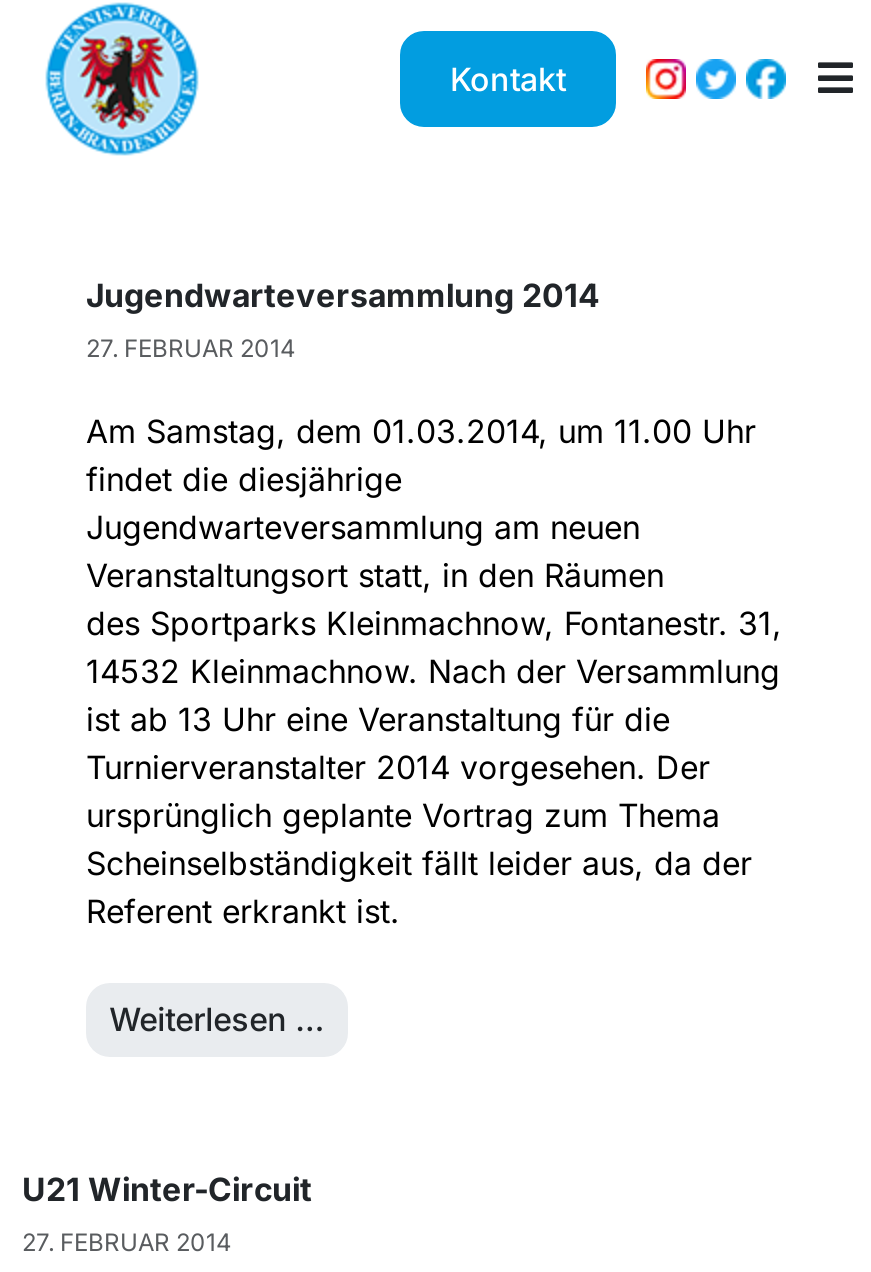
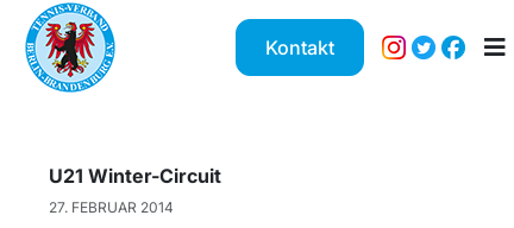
- Jugendwarteversammlung 2014
- 27. FEBRUAR 2014
- Am Samstag, dem 01.03.2014, um 11.00 Uhr
- findet die diesjährige
- Jugendwarteversammlung am neuen
- Veranstaltungsort statt, in den Räumen
- des Sportparks Kleinmachnow, Fontanestr. 31,
- 14532 Kleinmachnow. Nach der Versammlung
- ist ab 13 Uhr eine Veranstaltung für die
- Turnierveranstalter 2014 vorgesehen. Der
- ursprünglich geplante Vortrag zum Thema
- Scheinselbständigkeit fällt leider aus, da der
- Referent erkrankt ist.
- Weiterlesen …
